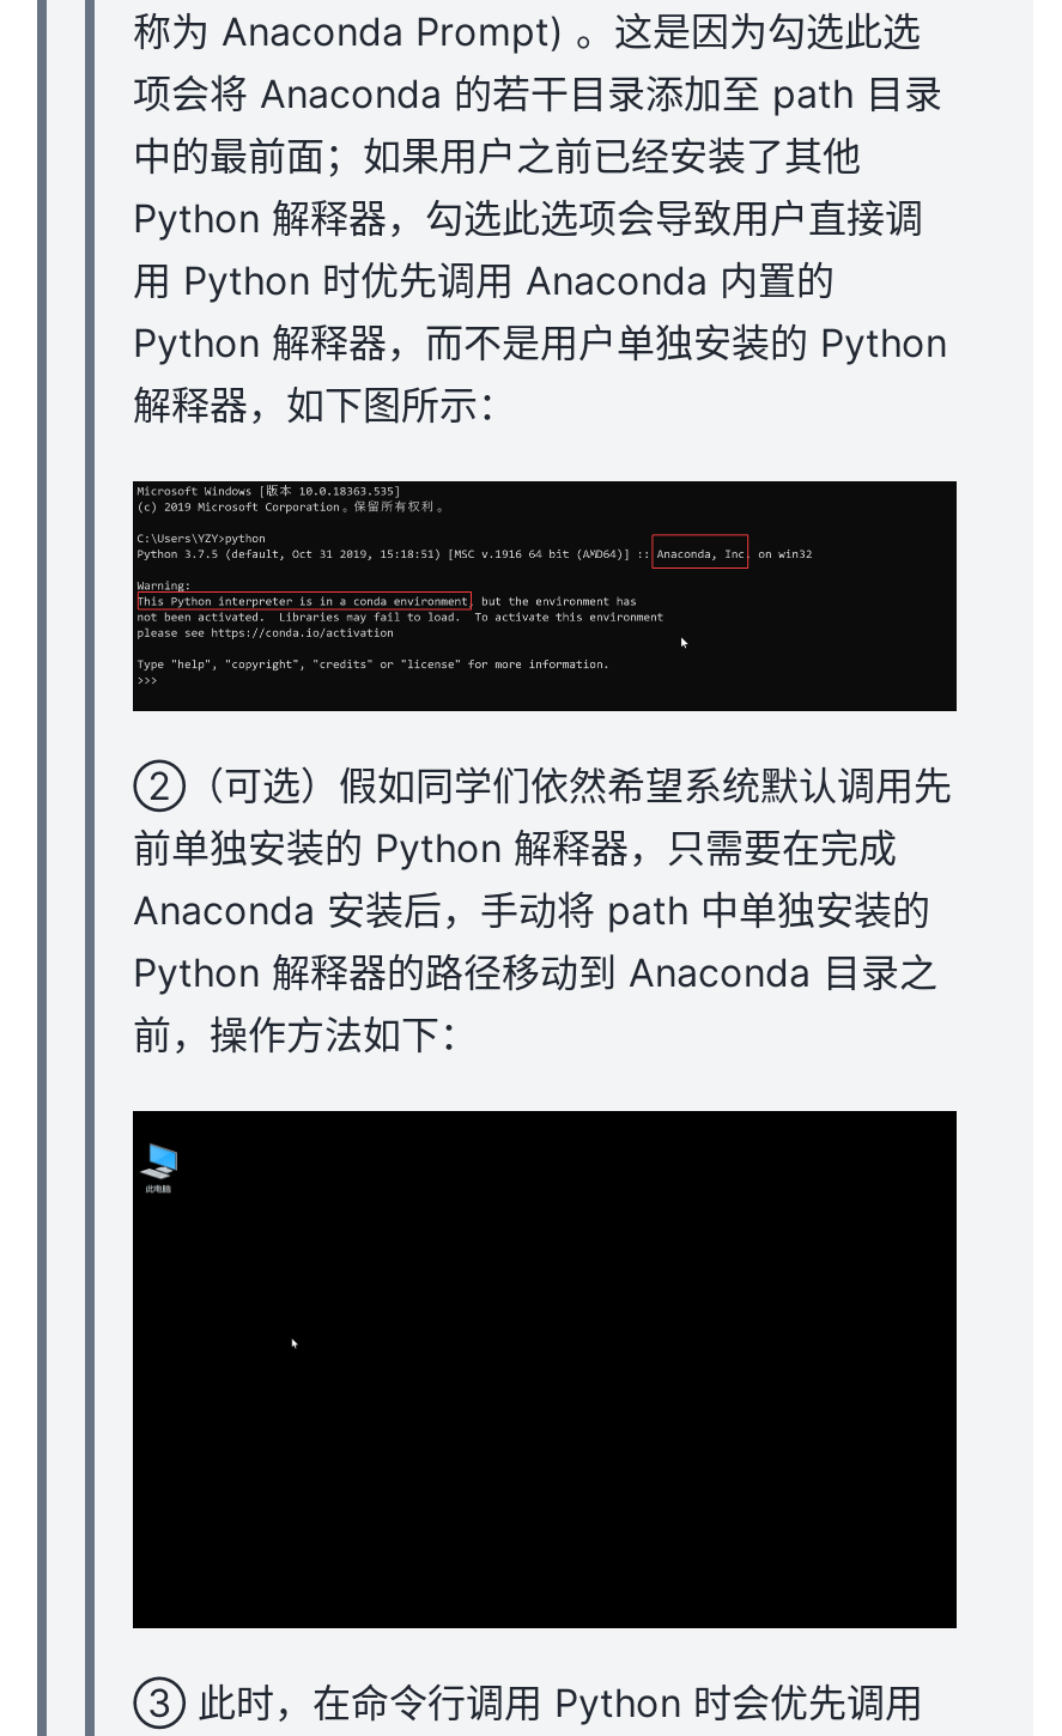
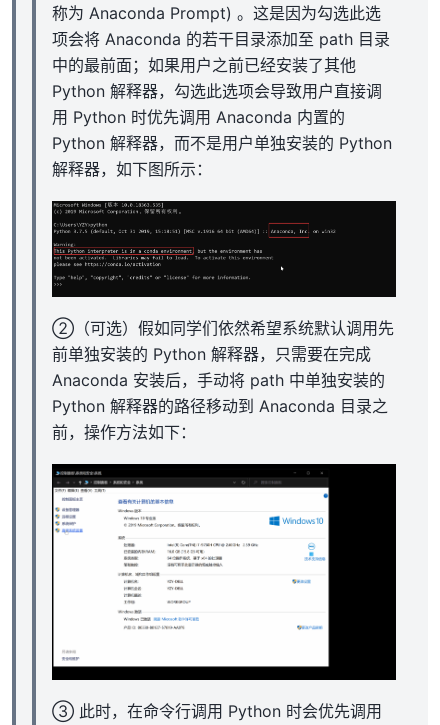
+ [image]
